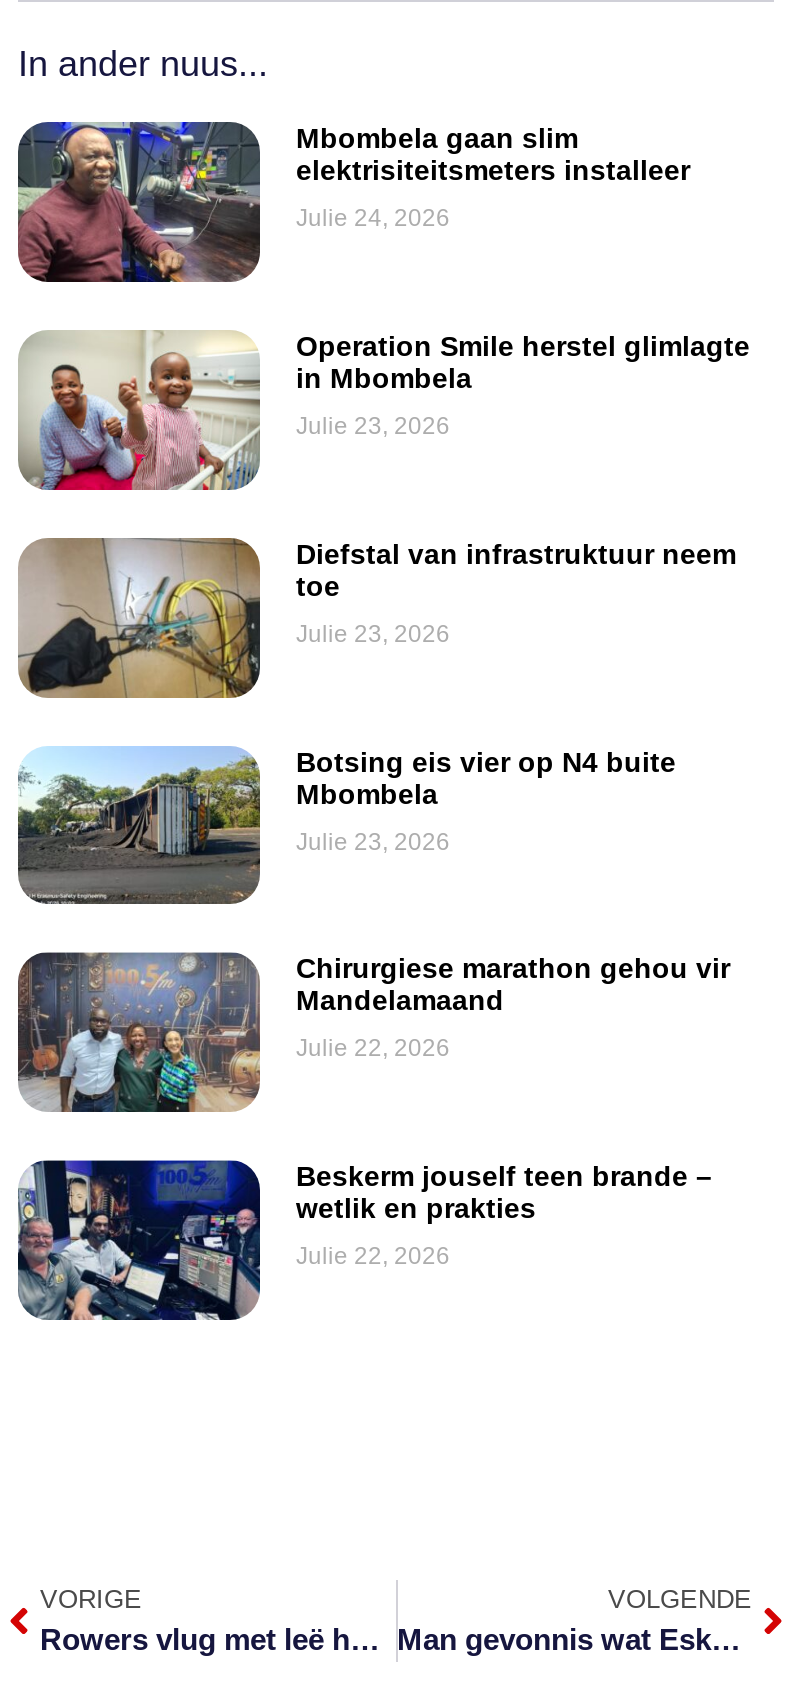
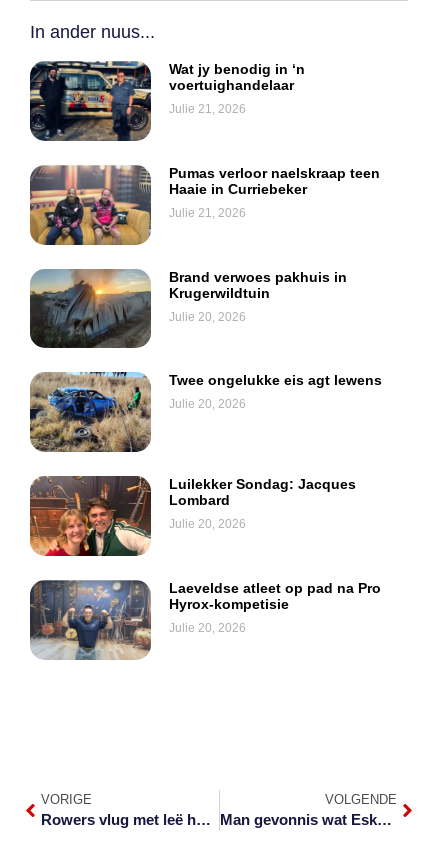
- [image]
- Mbombela gaan slim
- elektrisiteitsmeters installeer
+ [image]
+ Wat jy benodig in ‘n
+ voertuighandelaar

- Julie 24, 2026
+ Julie 21, 2026

- [image]
- Operation Smile herstel glimlagte
- in Mbombela
+ [image]
+ Pumas verloor naelskraap teen
+ Haaie in Curriebeker

- Julie 23, 2026
+ Julie 21, 2026

- [image]
- Diefstal van infrastruktuur neem
- toe
+ [image]
+ Brand verwoes pakhuis in
+ Krugerwildtuin

- Julie 23, 2026
+ Julie 20, 2026

- [image]
- Botsing eis vier op N4 buite
- Mbombela
+ [image]
+ Twee ongelukke eis agt lewens

- Julie 23, 2026
+ Julie 20, 2026

- [image]
- Chirurgiese marathon gehou vir
- Mandelamaand
+ [image]
+ Luilekker Sondag: Jacques
+ Lombard

- Julie 22, 2026
+ Julie 20, 2026

- [image]
- Beskerm jouself teen brande –
- wetlik en prakties
+ [image]
+ Laeveldse atleet op pad na Pro
+ Hyrox-kompetisie

- Julie 22, 2026
+ Julie 20, 2026
